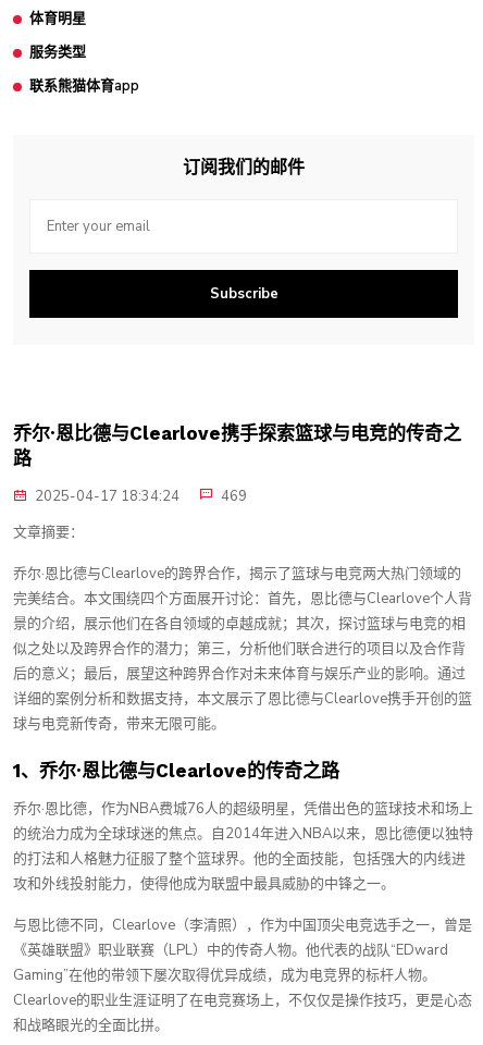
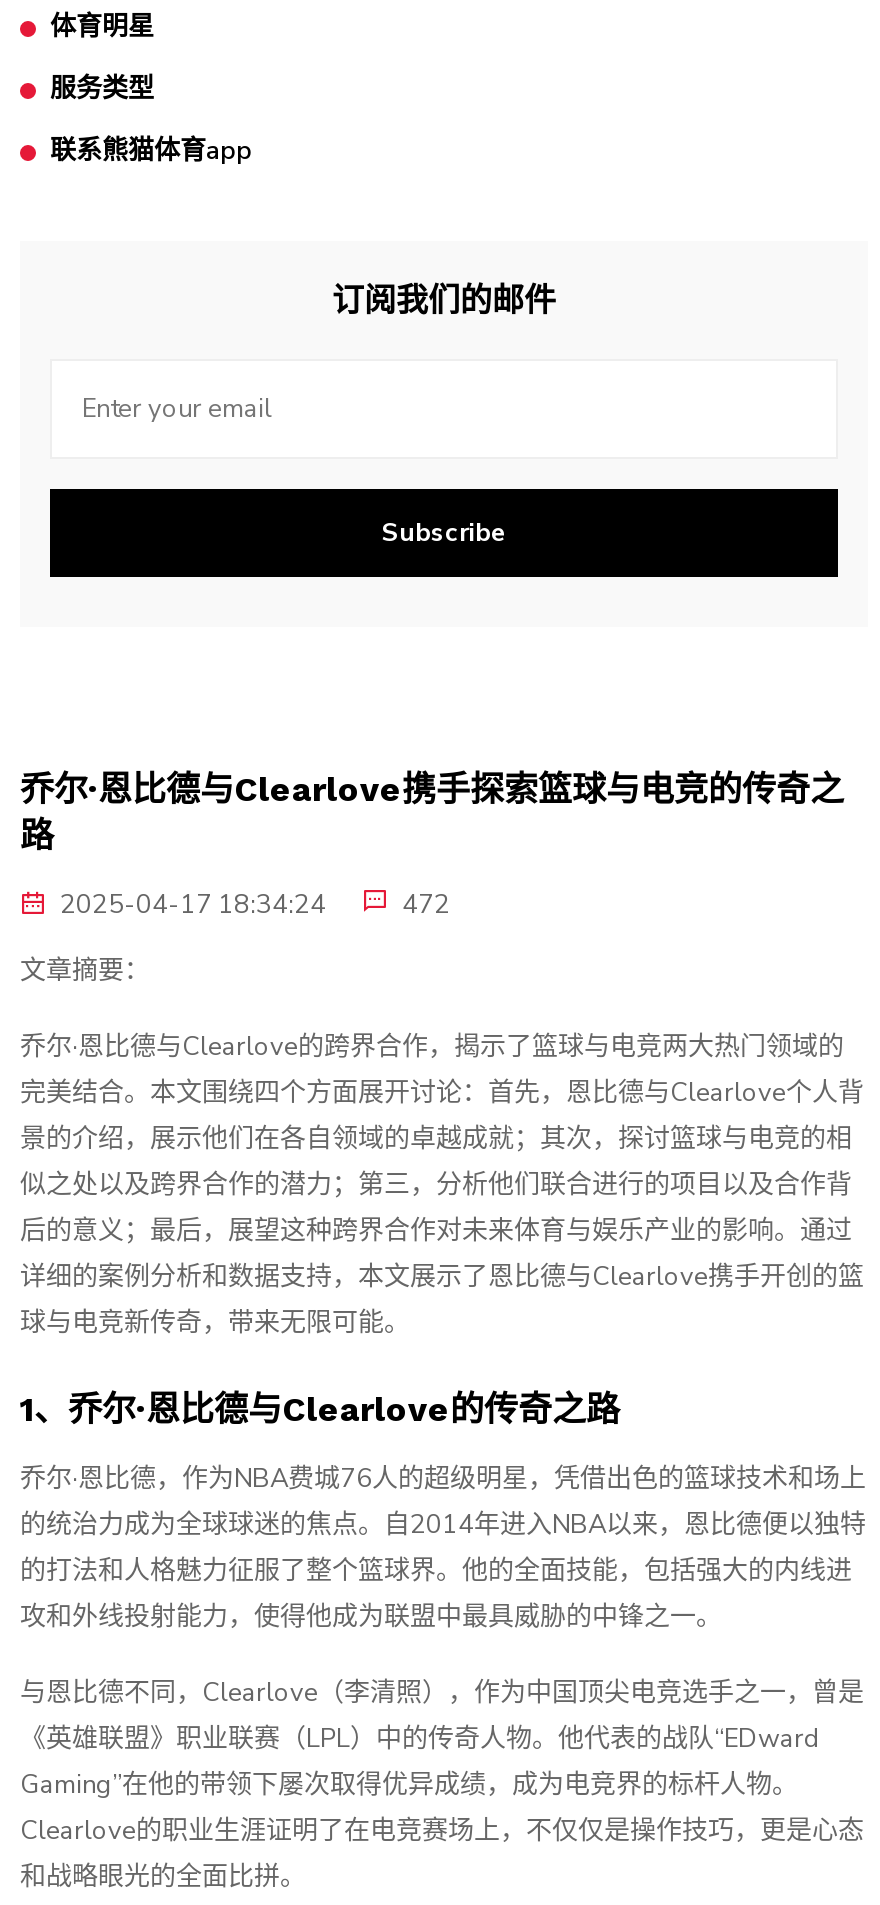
- 469
+ 472
